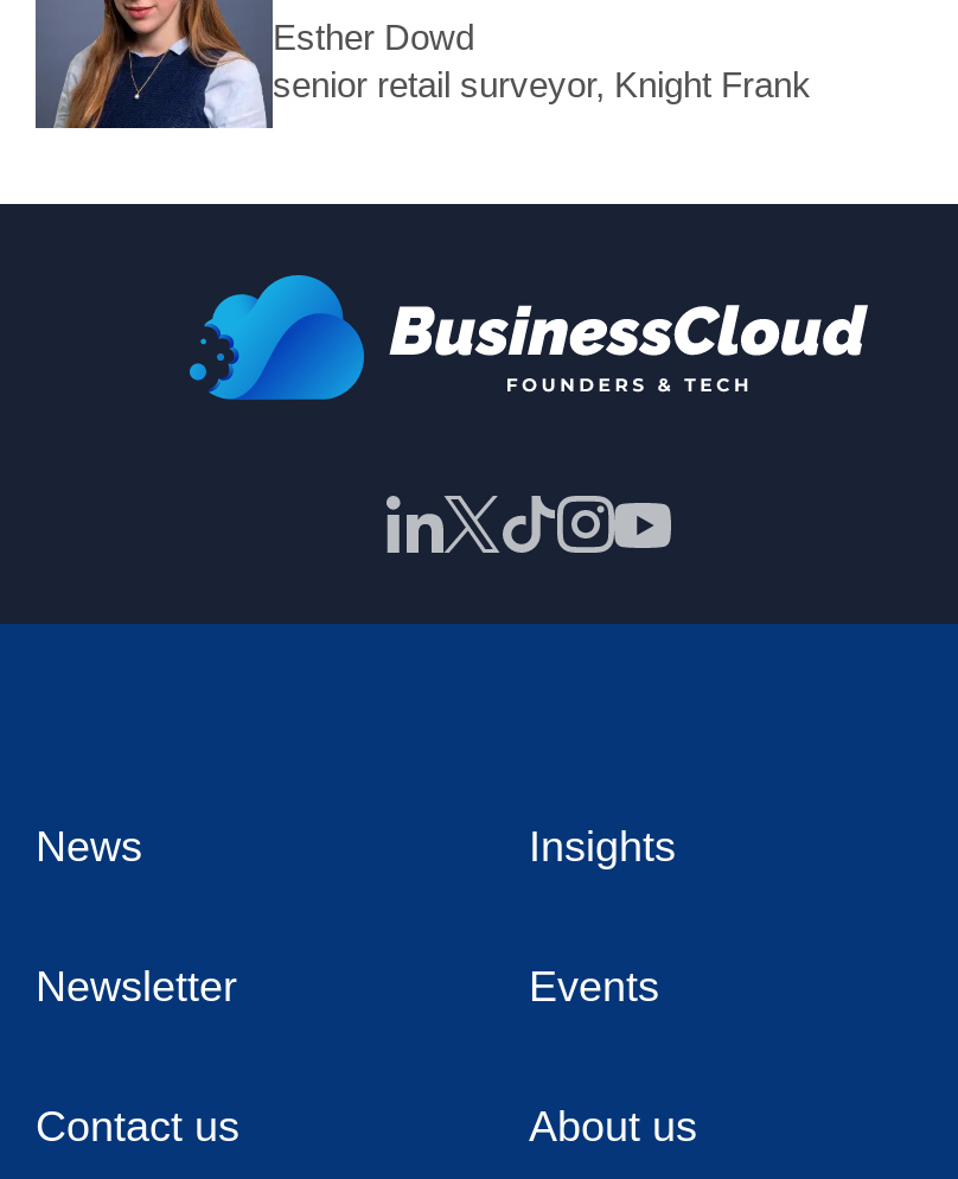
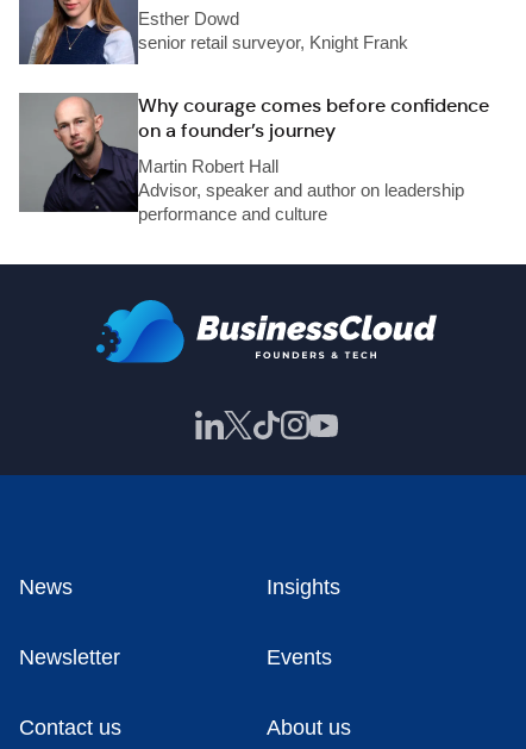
+ [image]
+ Why courage comes before confidence
+ on a founder’s journey
+ Martin Robert Hall
+ Advisor, speaker and author on leadership
+ performance and culture
